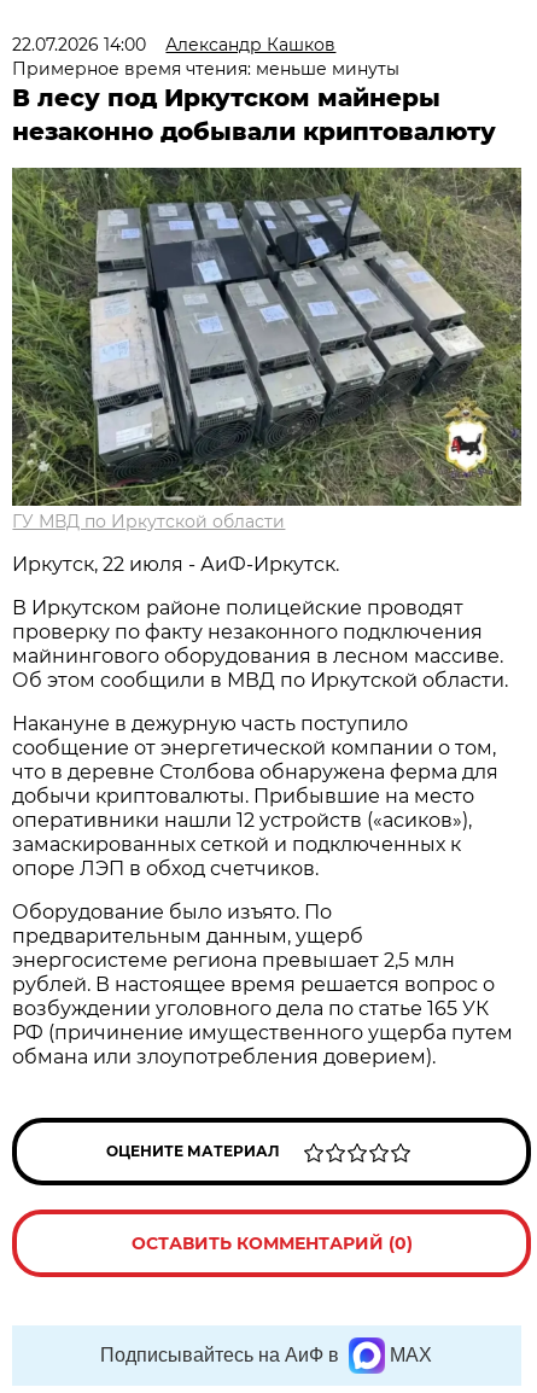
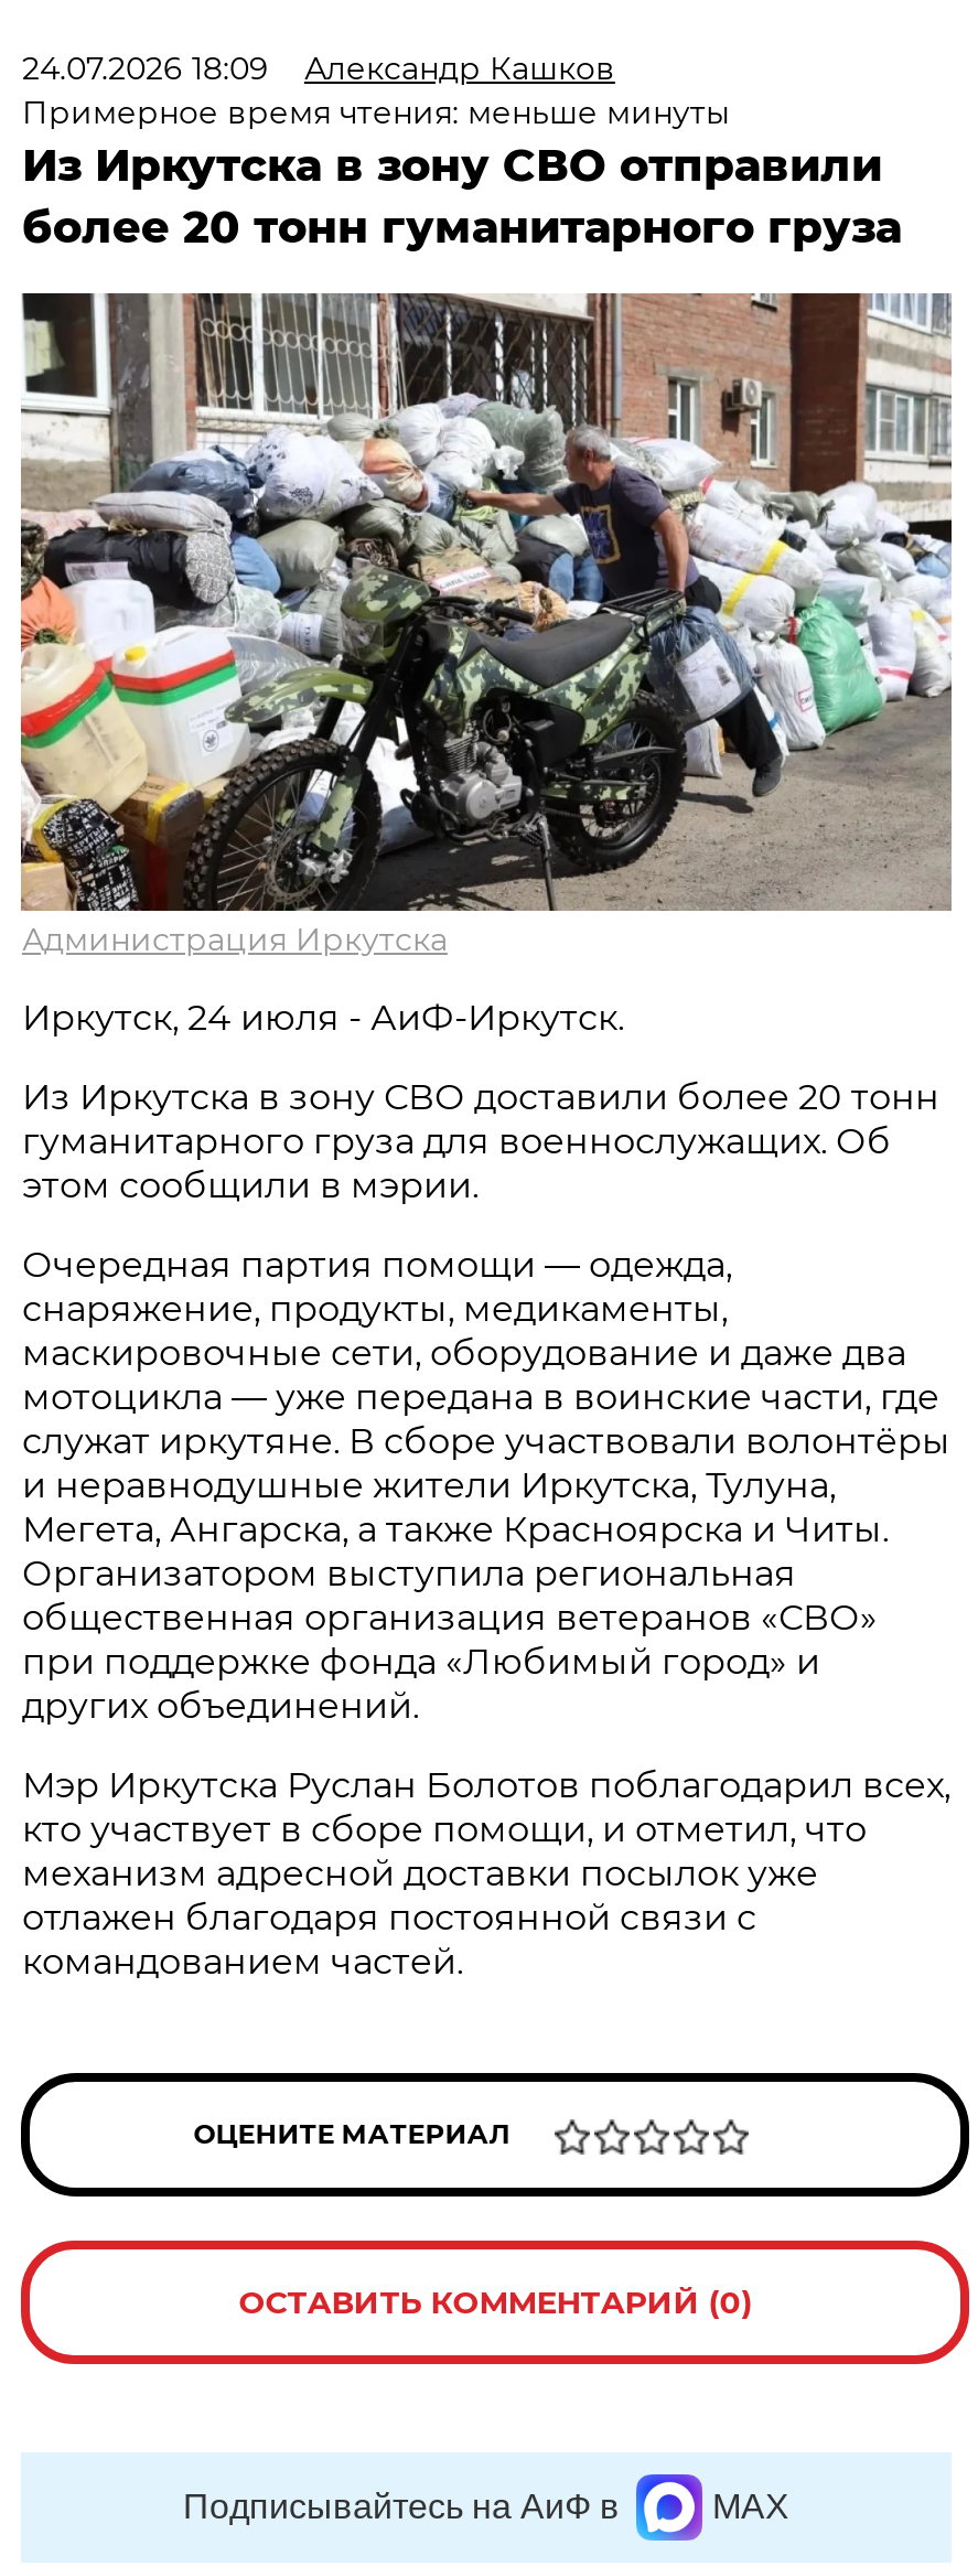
- 22.07.2026 14:00 Александр Кашков
+ 24.07.2026 18:09 Александр Кашков

- В лесу под Иркутском майнеры
- незаконно добывали криптовалюту
+ Из Иркутска в зону СВО отправили
+ более 20 тонн гуманитарного груза

- [image]
- ГУ МВД по Иркутской области
+ [image]
+ Администрация Иркутска

- Иркутск, 22 июля - АиФ-Иркутск.
+ Иркутск, 24 июля - АиФ-Иркутск.

- В Иркутском районе полицейские проводят
- проверку по факту незаконного подключения
- майнингового оборудования в лесном массиве.
- Об этом сообщили в МВД по Иркутской области.
+ Из Иркутска в зону СВО доставили более 20 тонн
+ гуманитарного груза для военнослужащих. Об
+ этом сообщили в мэрии.

- Накануне в дежурную часть поступило
- сообщение от энергетической компании о том,
- что в деревне Столбова обнаружена ферма для
- добычи криптовалюты. Прибывшие на место
- оперативники нашли 12 устройств («асиков»),
- замаскированных сеткой и подключенных к
- опоре ЛЭП в обход счетчиков.
+ Очередная партия помощи — одежда,
+ снаряжение, продукты, медикаменты,
+ маскировочные сети, оборудование и даже два
+ мотоцикла — уже передана в воинские части, где
+ служат иркутяне. В сборе участвовали волонтёры
+ и неравнодушные жители Иркутска, Тулуна,
+ Мегета, Ангарска, а также Красноярска и Читы.
+ Организатором выступила региональная
+ общественная организация ветеранов «СВО»
+ при поддержке фонда «Любимый город» и
+ других объединений.

- Оборудование было изъято. По
- предварительным данным, ущерб
- энергосистеме региона превышает 2,5 млн
- рублей. В настоящее время решается вопрос о
- возбуждении уголовного дела по статье 165 УК
- РФ (причинение имущественного ущерба путем
- обмана или злоупотребления доверием).
+ Мэр Иркутска Руслан Болотов поблагодарил всех,
+ кто участвует в сборе помощи, и отметил, что
+ механизм адресной доставки посылок уже
+ отлажен благодаря постоянной связи с
+ командованием частей.
